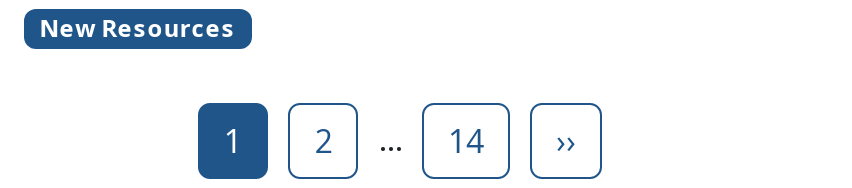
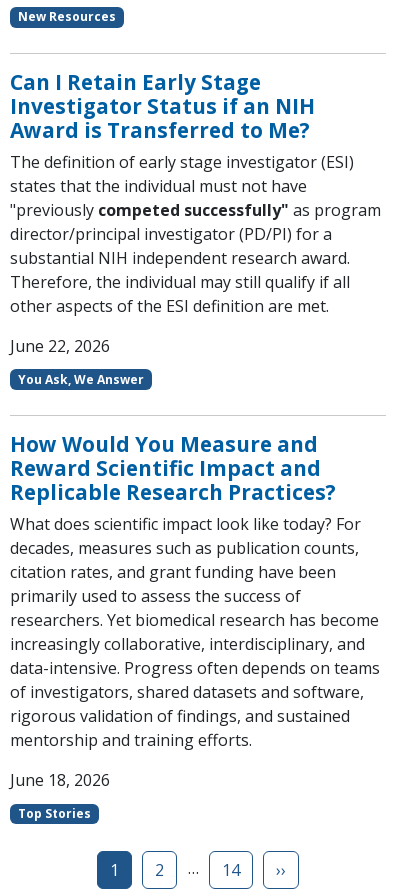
+ Can I Retain Early Stage
+ Investigator Status if an NIH
+ Award is Transferred to Me?
+ The definition of early stage investigator (ESI)
+ states that the individual must not have
+ "previously competed successfully" as program
+ director/principal investigator (PD/PI) for a
+ substantial NIH independent research award.
+ Therefore, the individual may still qualify if all
+ other aspects of the ESI definition are met.
+ June 22, 2026
+ You Ask, We Answer
+ How Would You Measure and
+ Reward Scientific Impact and
+ Replicable Research Practices?
+ What does scientific impact look like today? For
+ decades, measures such as publication counts,
+ citation rates, and grant funding have been
+ primarily used to assess the success of
+ researchers. Yet biomedical research has become
+ increasingly collaborative, interdisciplinary, and
+ data-intensive. Progress often depends on teams
+ of investigators, shared datasets and software,
+ rigorous validation of findings, and sustained
+ mentorship and training efforts.
+ June 18, 2026
+ Top Stories
